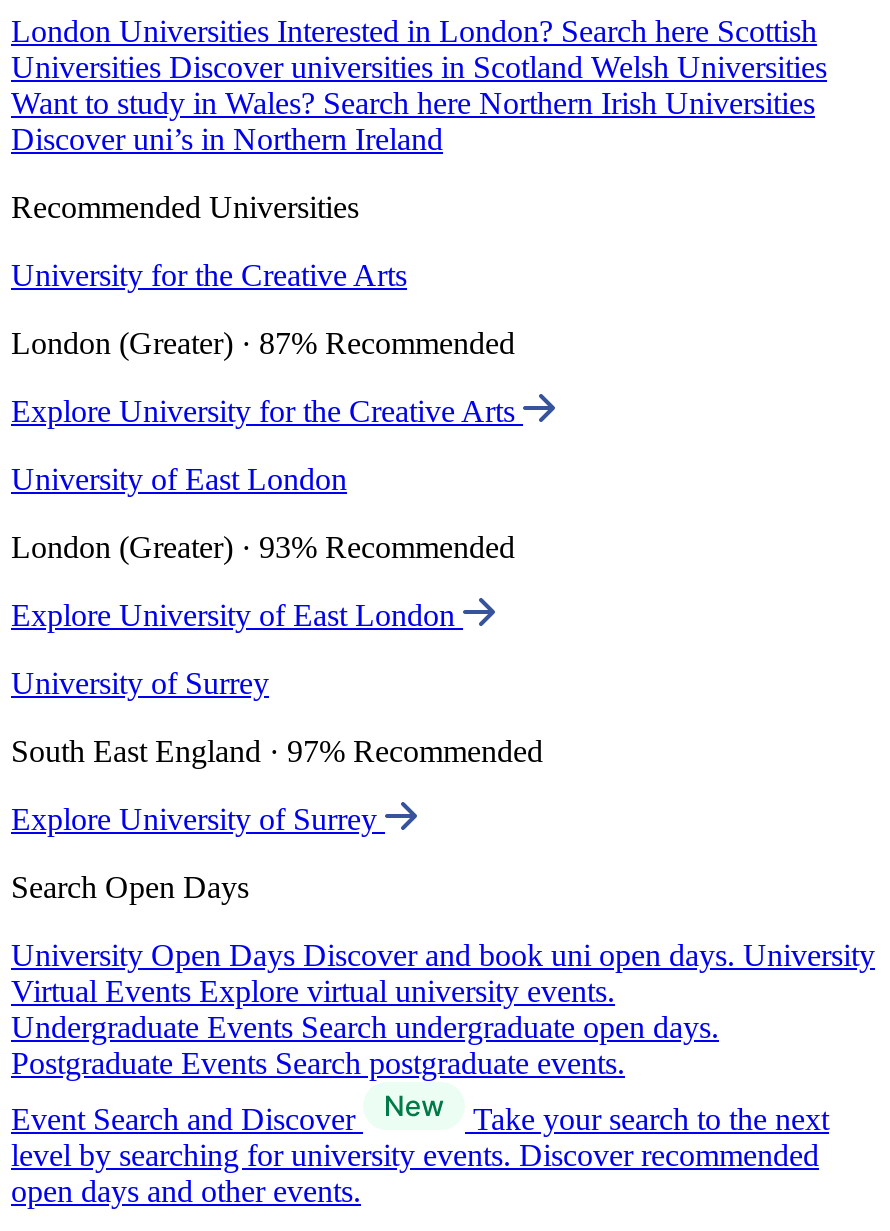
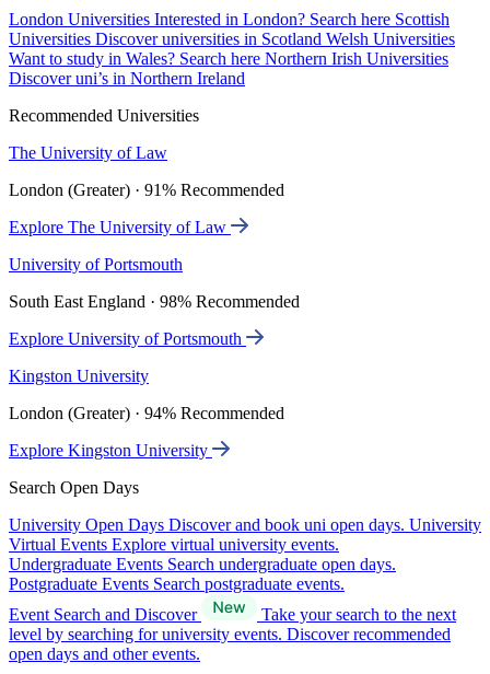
- University for the Creative Arts
+ The University of Law

- London (Greater) · 87% Recommended
+ London (Greater) · 91% Recommended

- Explore University for the Creative Arts
+ Explore The University of Law

- University of East London
+ University of Portsmouth

- London (Greater) · 93% Recommended
+ South East England · 98% Recommended

- Explore University of East London
+ Explore University of Portsmouth

- University of Surrey
+ Kingston University

- South East England · 97% Recommended
+ London (Greater) · 94% Recommended

- Explore University of Surrey
+ Explore Kingston University
